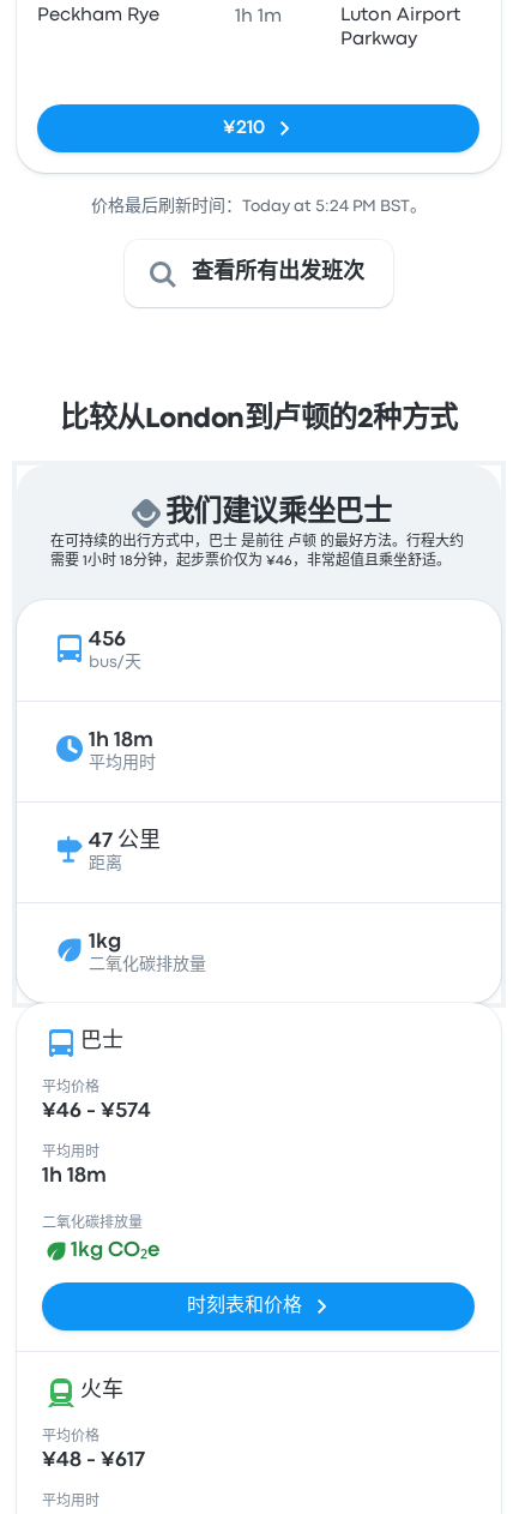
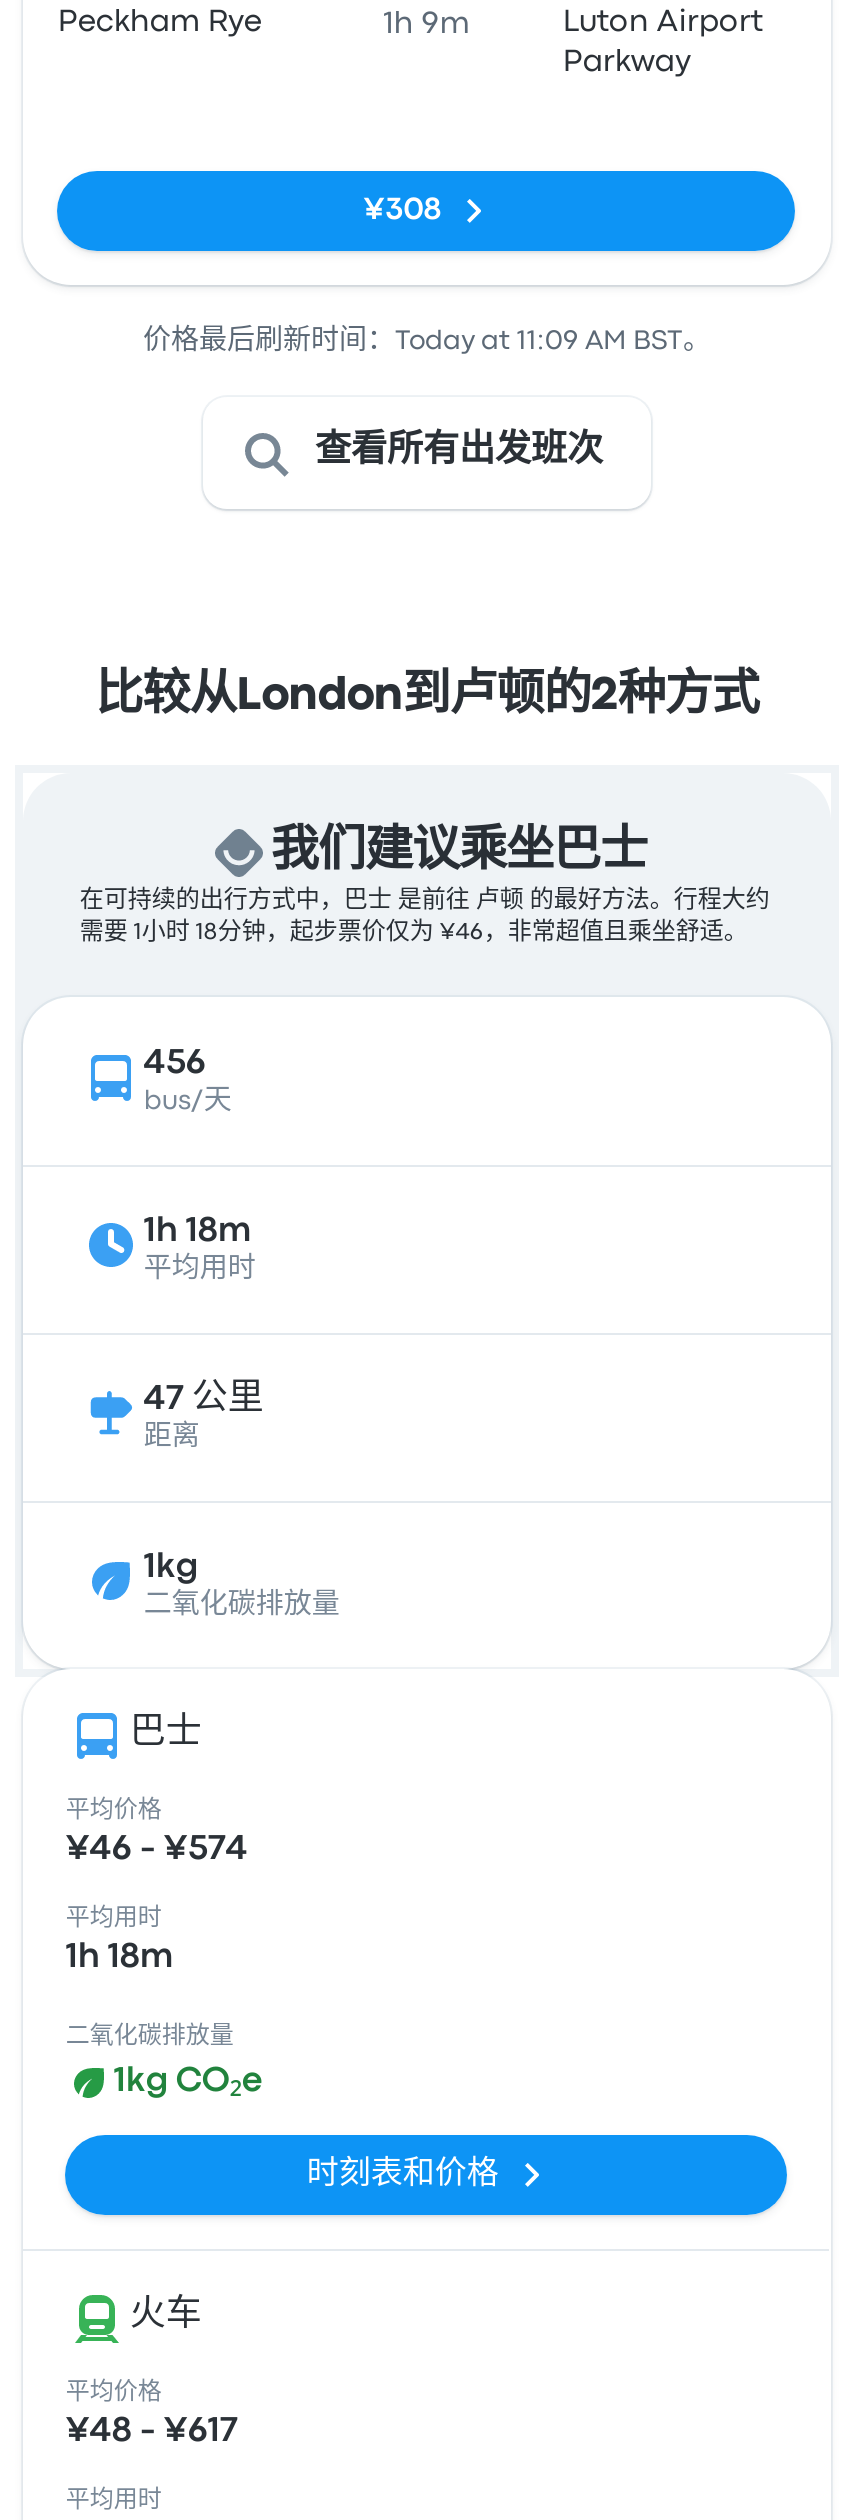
- 1h 1m
+ 1h 9m

- ¥210
+ ¥308

- 价格最后刷新时间：Today at 5:24 PM BST。
+ 价格最后刷新时间：Today at 11:09 AM BST。
